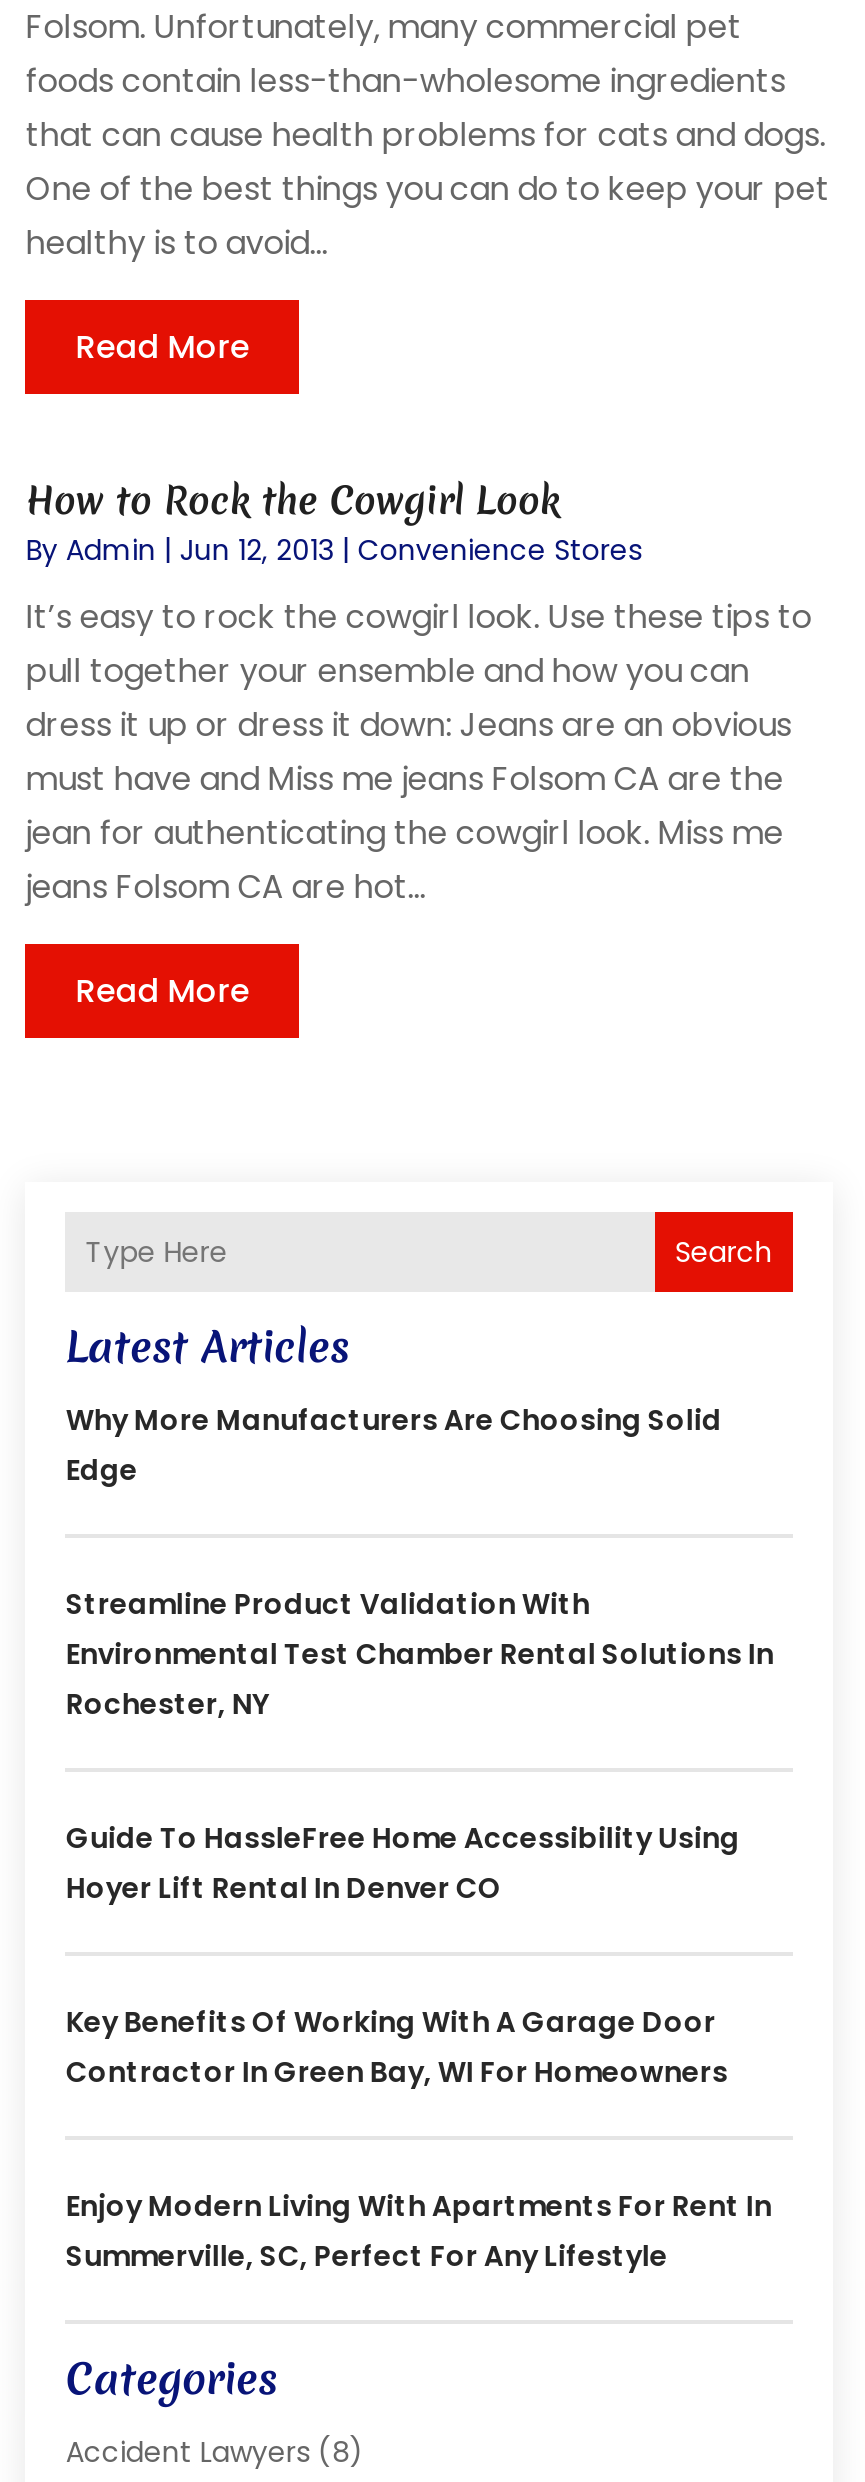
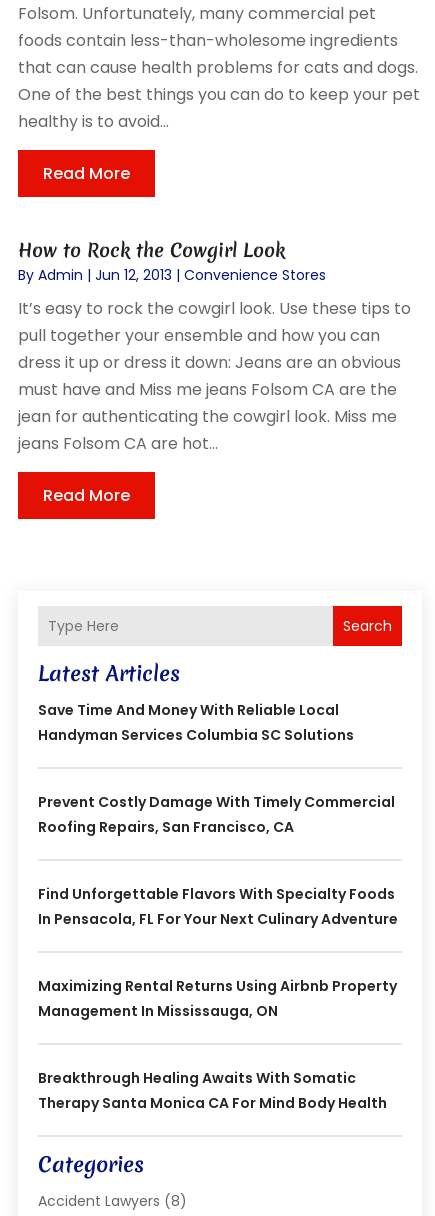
- Why More Manufacturers Are Choosing Solid
- Edge
+ Save Time And Money With Reliable Local
+ Handyman Services Columbia SC Solutions

- Streamline Product Validation With
- Environmental Test Chamber Rental Solutions In
- Rochester, NY
+ Prevent Costly Damage With Timely Commercial
+ Roofing Repairs, San Francisco, CA

- Guide To HassleFree Home Accessibility Using
- Hoyer Lift Rental In Denver CO
+ Find Unforgettable Flavors With Specialty Foods
+ In Pensacola, FL For Your Next Culinary Adventure

- Key Benefits Of Working With A Garage Door
- Contractor In Green Bay, WI For Homeowners
+ Maximizing Rental Returns Using Airbnb Property
+ Management In Mississauga, ON

- Enjoy Modern Living With Apartments For Rent In
- Summerville, SC, Perfect For Any Lifestyle
+ Breakthrough Healing Awaits With Somatic
+ Therapy Santa Monica CA For Mind Body Health
